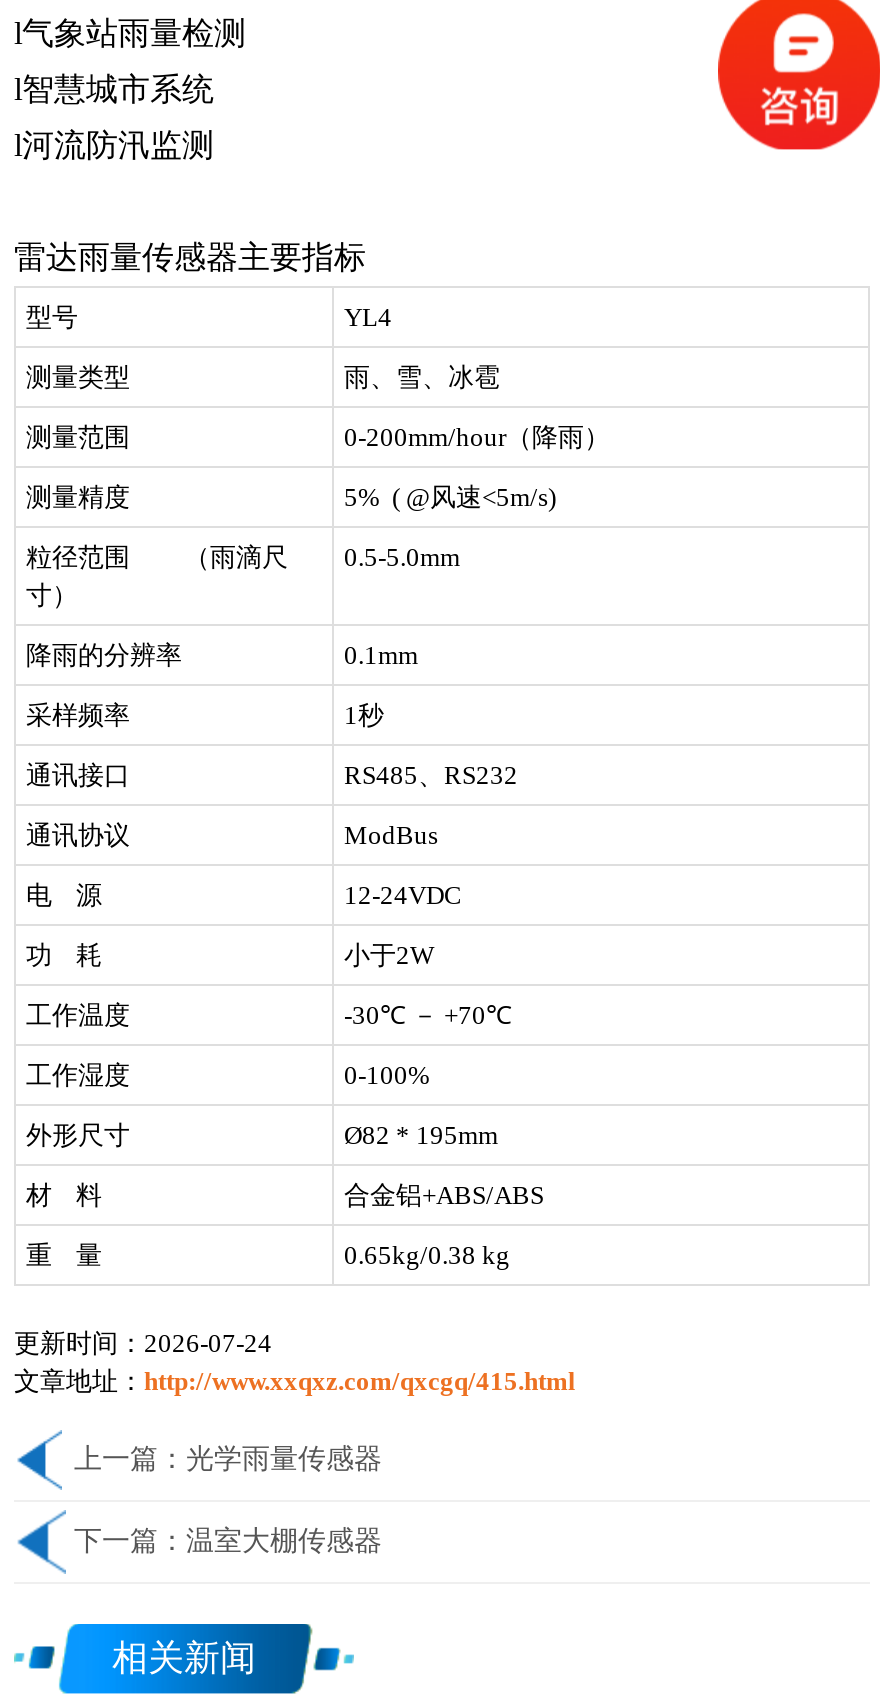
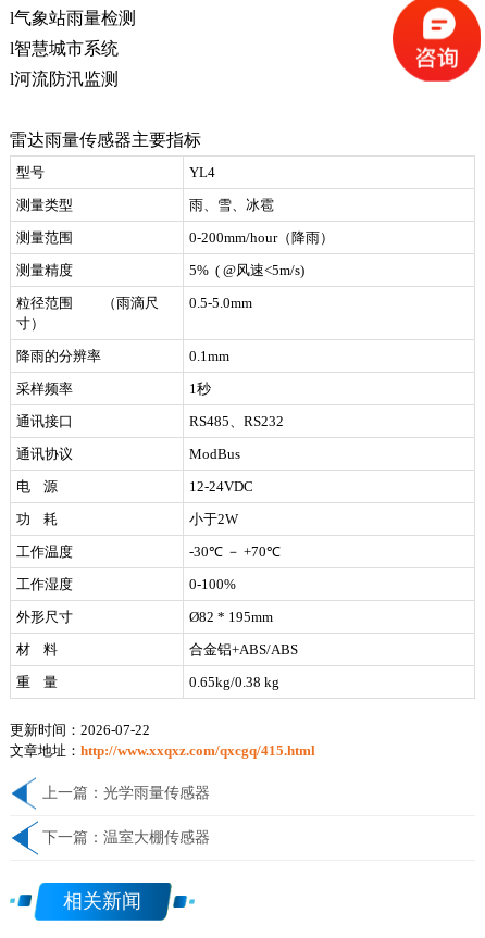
- 更新时间：2026-07-24
+ 更新时间：2026-07-22
